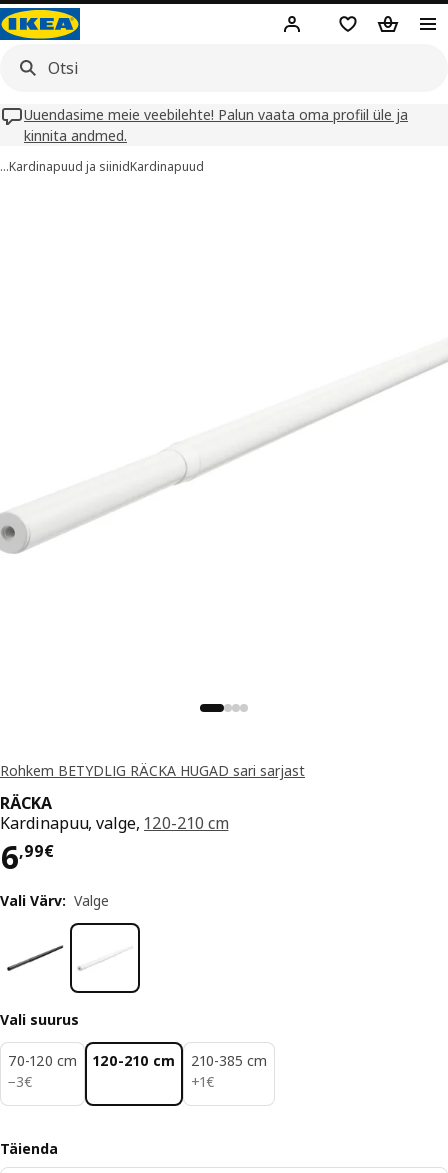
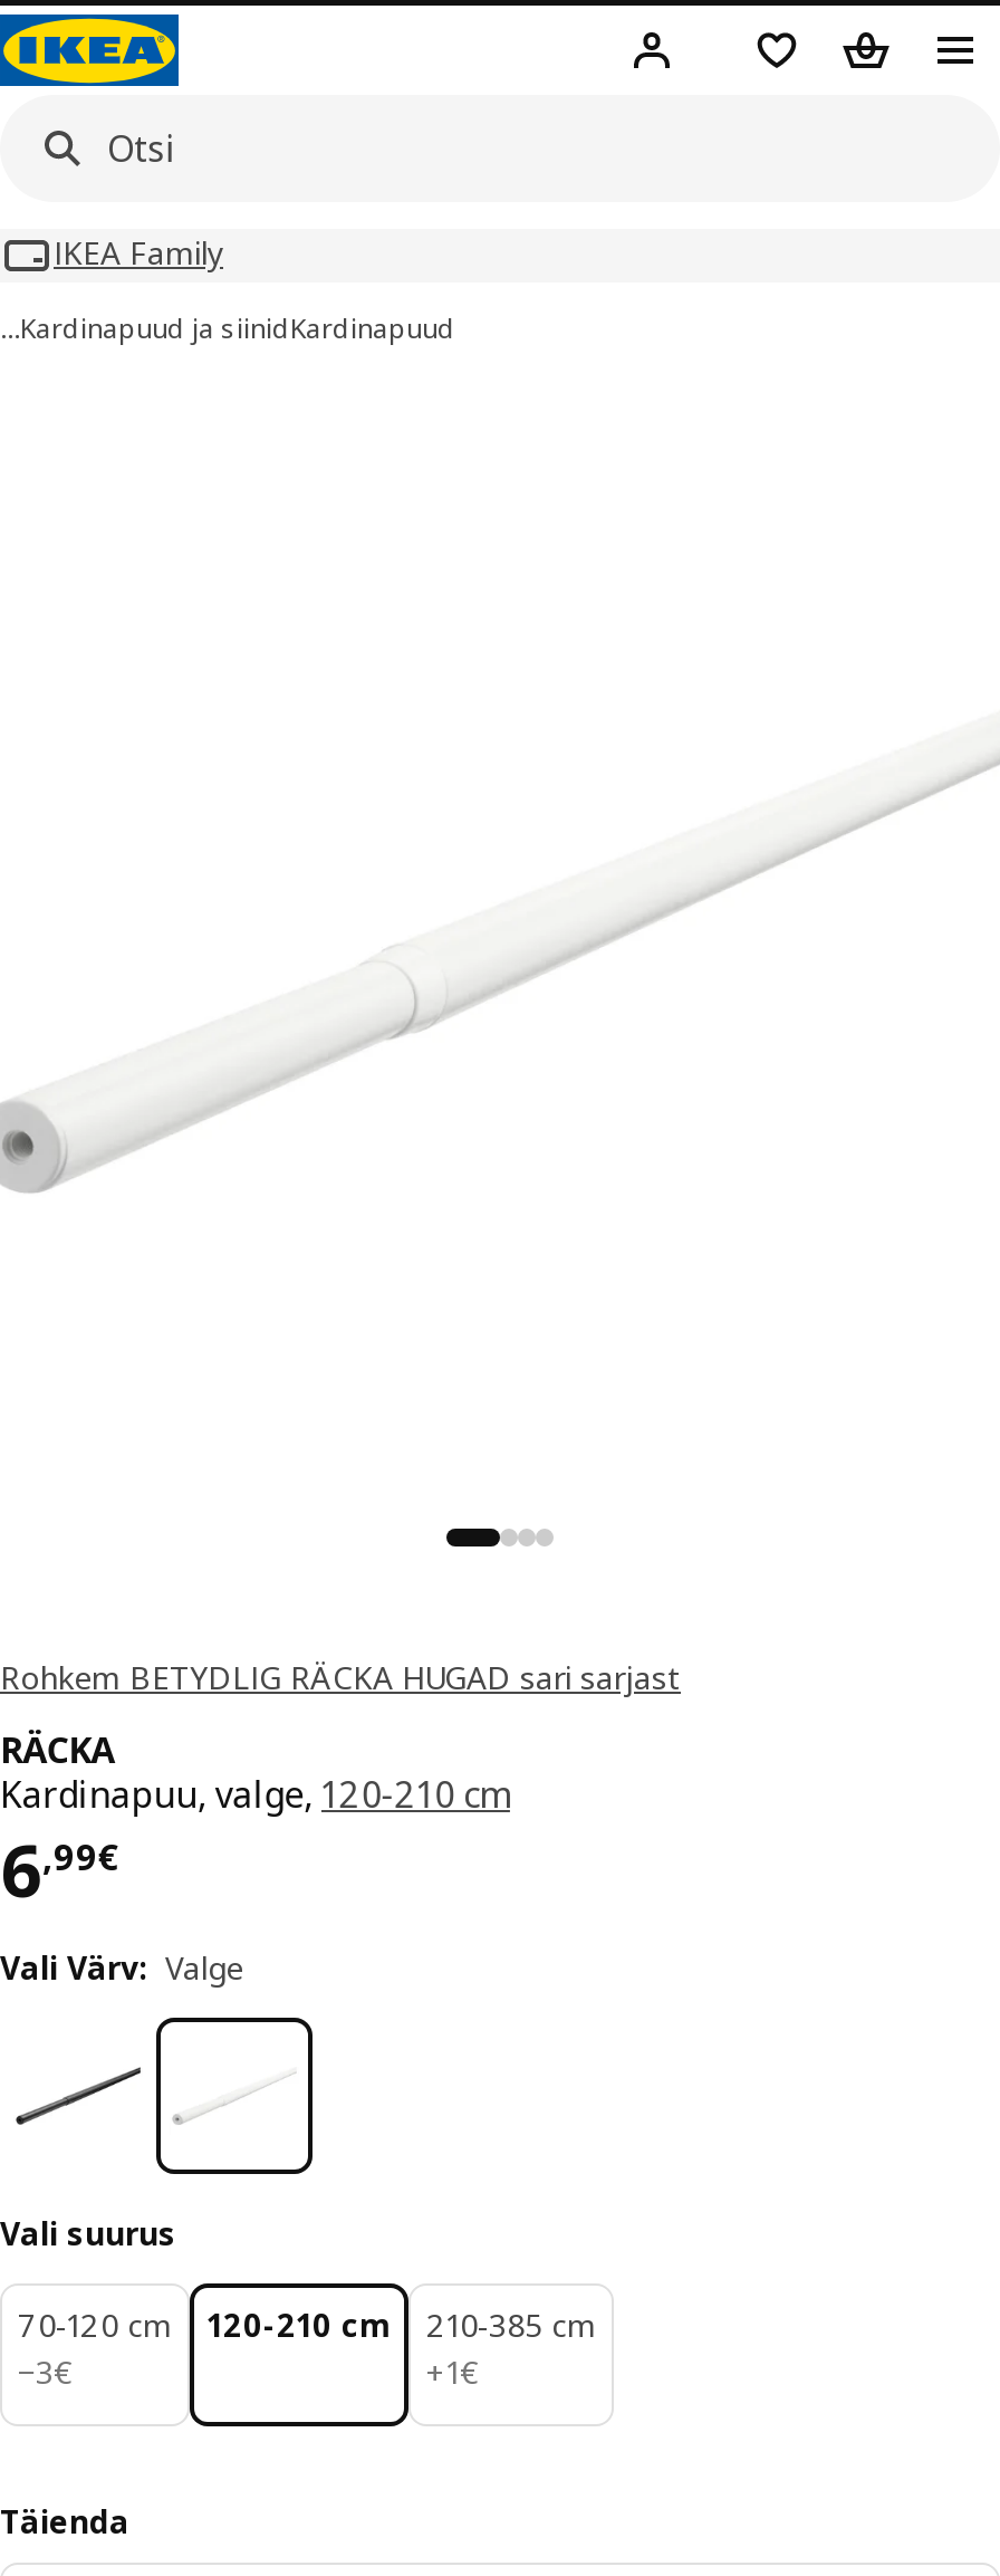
- Uuendasime meie veebilehte! Palun vaata oma profiil üle ja
- kinnita andmed.
+ IKEA Family
